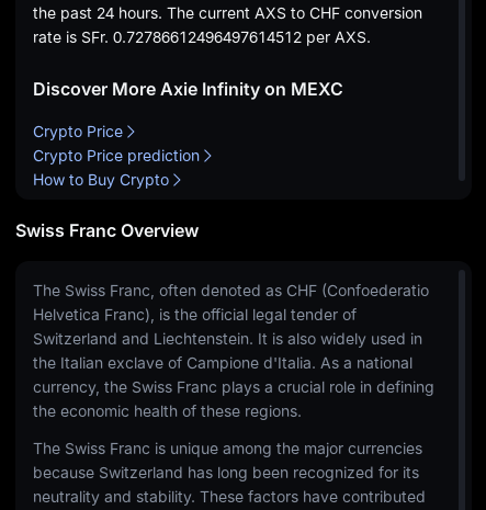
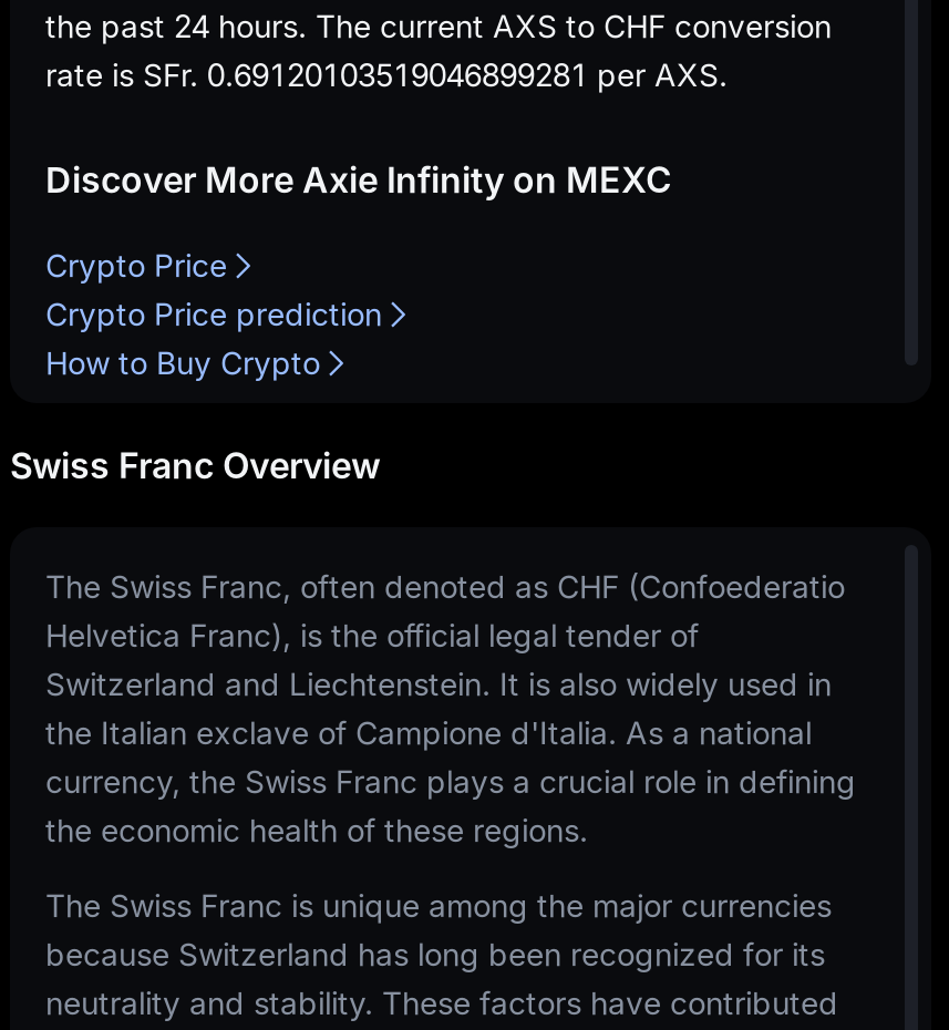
- rate is SFr. 0.72786612496497614512 per AXS.
+ rate is SFr. 0.69120103519046899281 per AXS.
